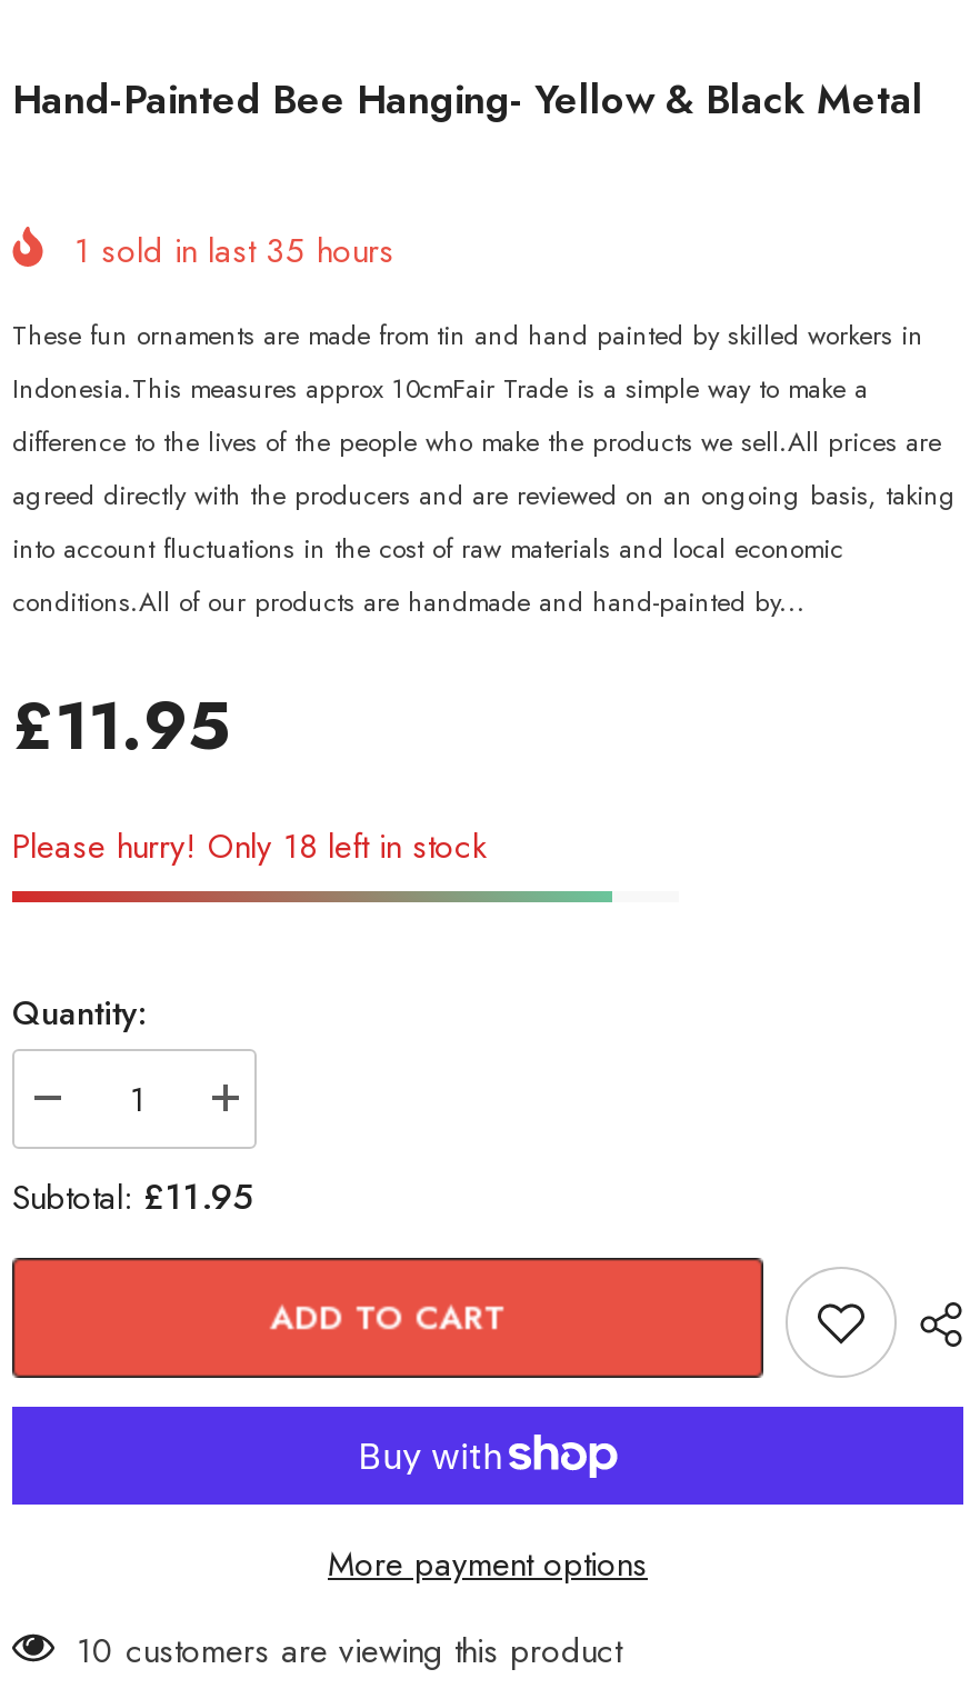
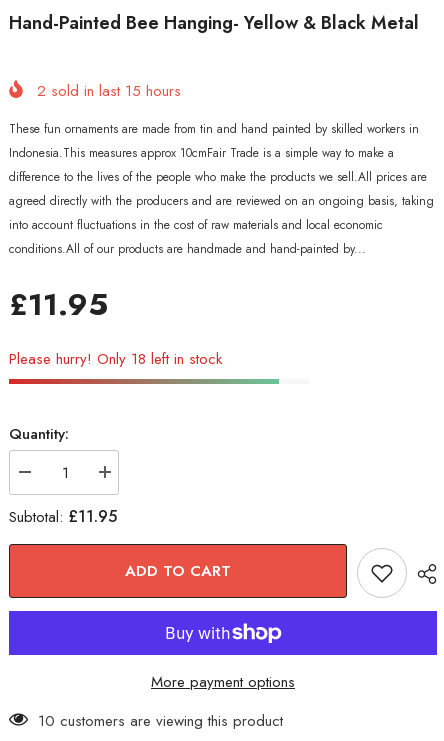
- 1 sold in last 35 hours
+ 2 sold in last 15 hours
